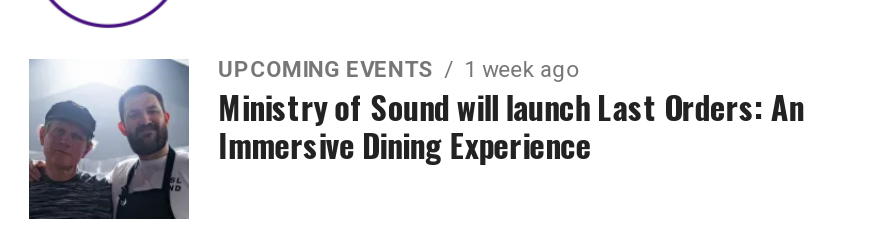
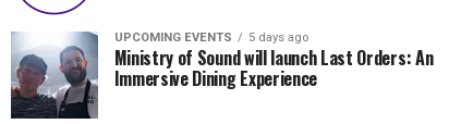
- UPCOMING EVENTS 1 week ago
+ UPCOMING EVENTS 5 days ago
